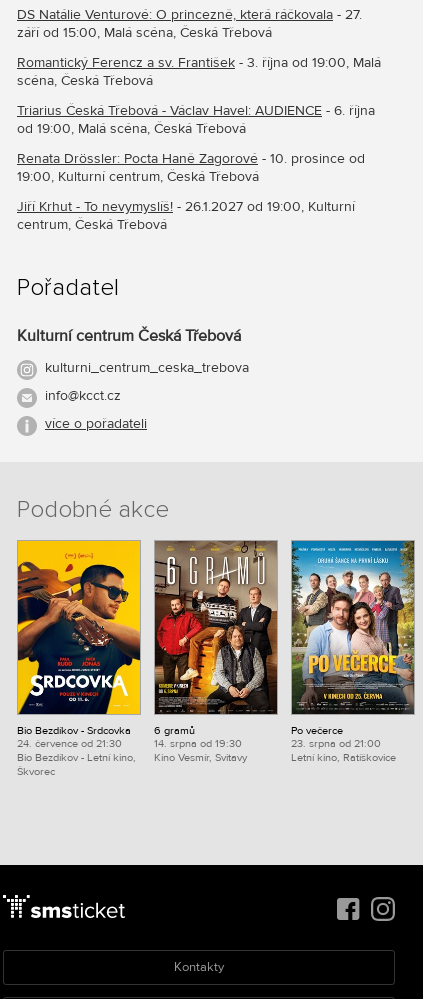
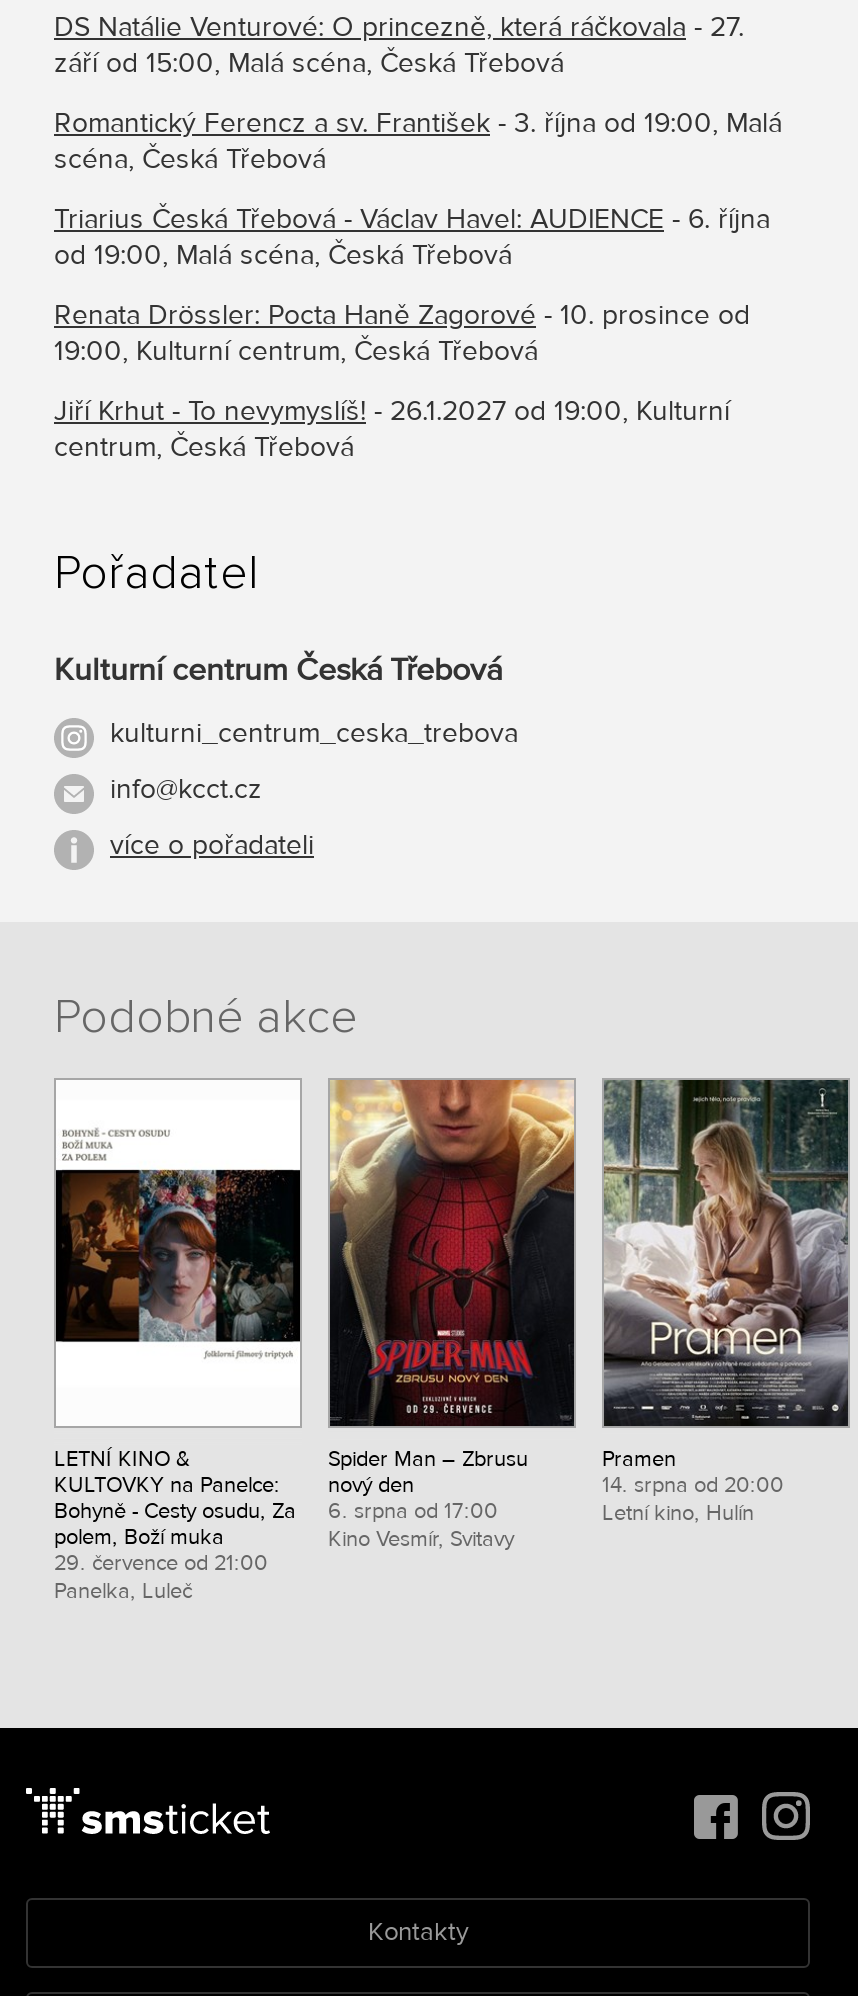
- [image]
- Bio Bezdíkov - Srdcovka
- 24. července od 21:30
- Bio Bezdíkov - Letní kino,
- Škvorec
+ [image]
+ LETNÍ KINO &
+ KULTOVKY na Panelce:
+ Bohyně - Cesty osudu, Za
+ polem, Boží muka
+ 29. července od 21:00
+ Panelka, Luleč

- [image]
- 6 gramů
- 14. srpna od 19:30
+ [image]
+ Spider Man – Zbrusu
+ nový den
+ 6. srpna od 17:00

- [image]
- Po večerce
- 23. srpna od 21:00
- Letní kino, Ratíškovice
+ [image]
+ Pramen
+ 14. srpna od 20:00
+ Letní kino, Hulín
